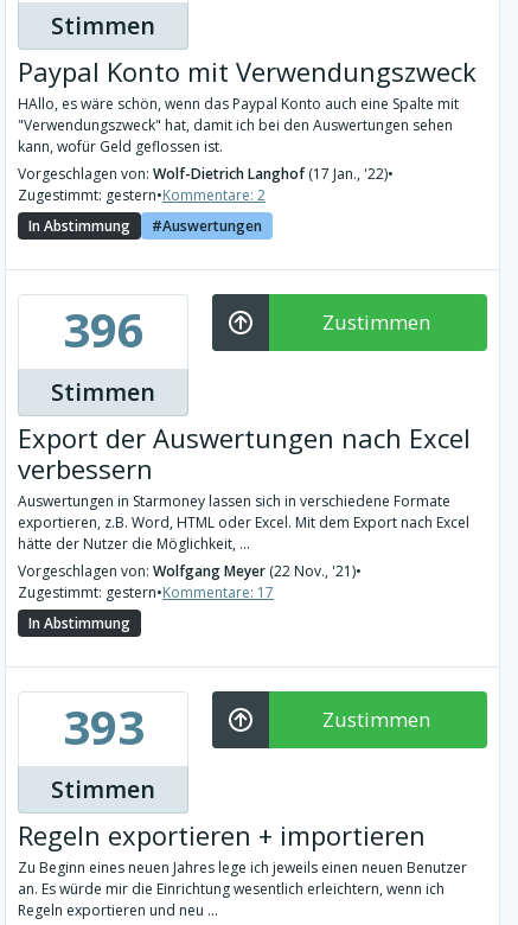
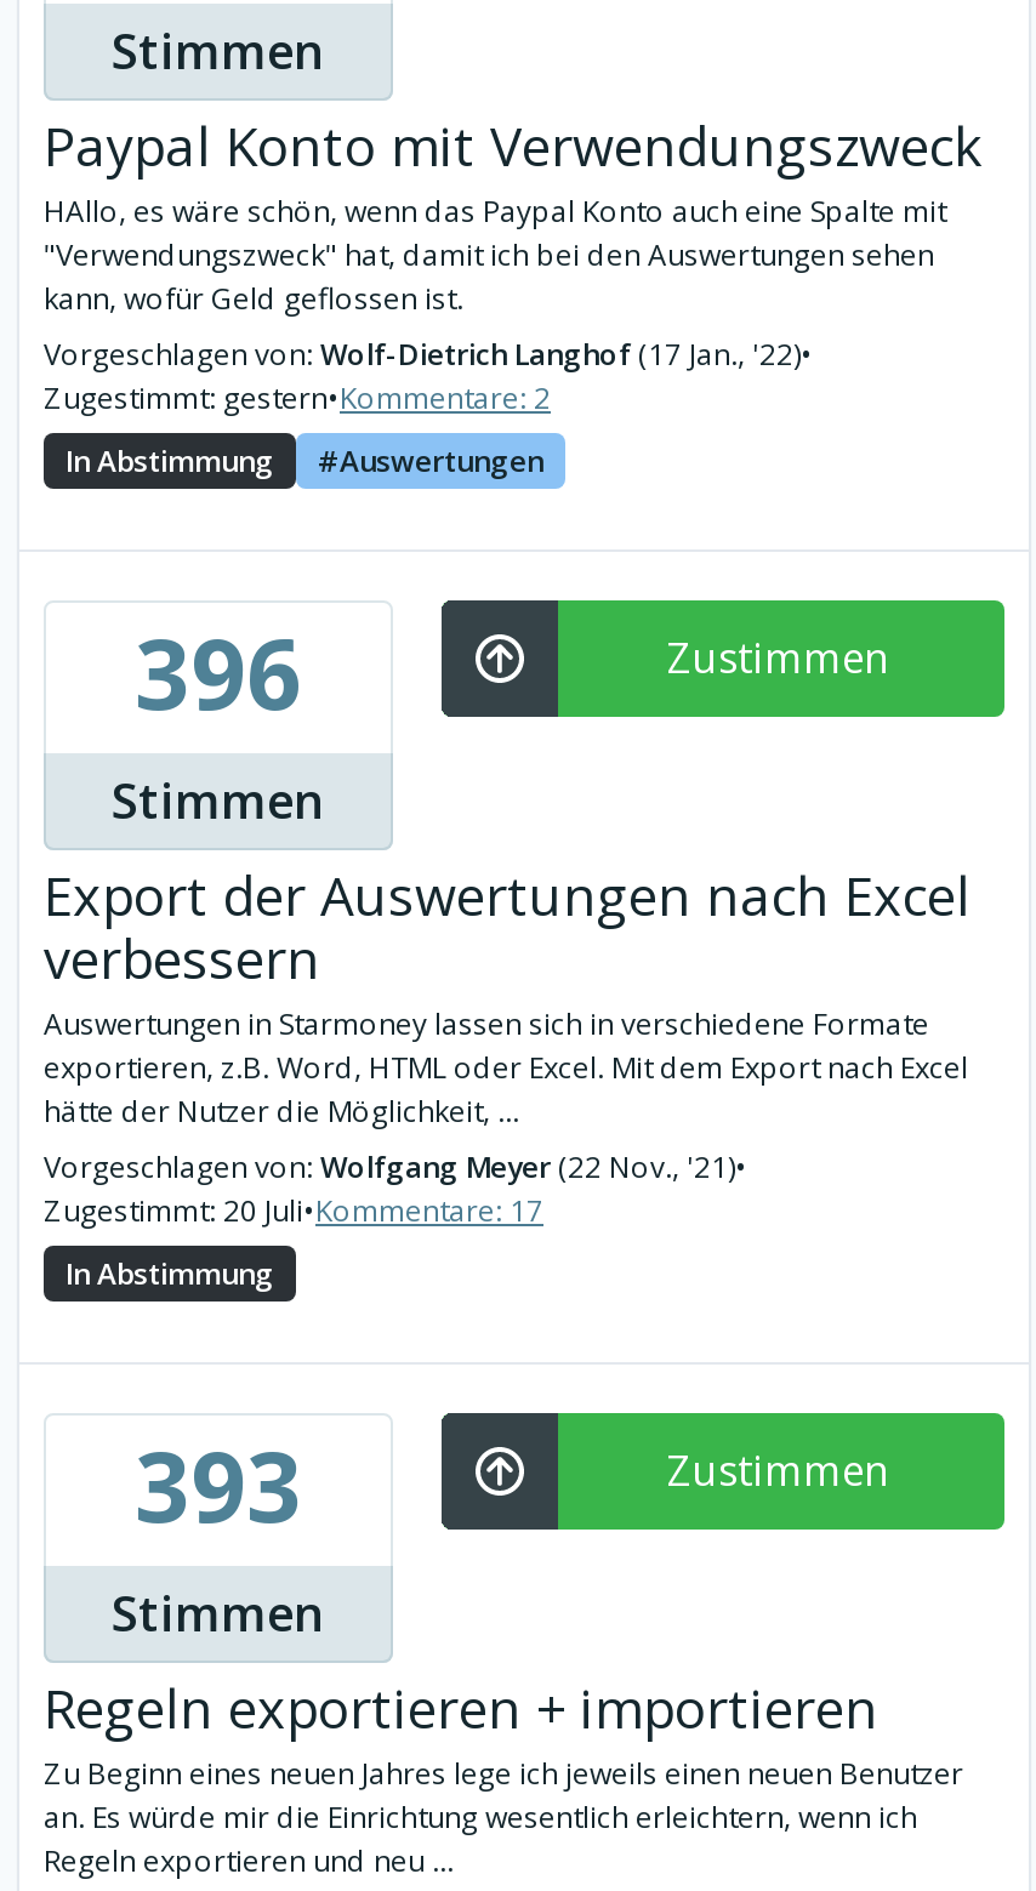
- Zugestimmt: gestern•Kommentare: 17
+ Zugestimmt: 20 Juli•Kommentare: 17
